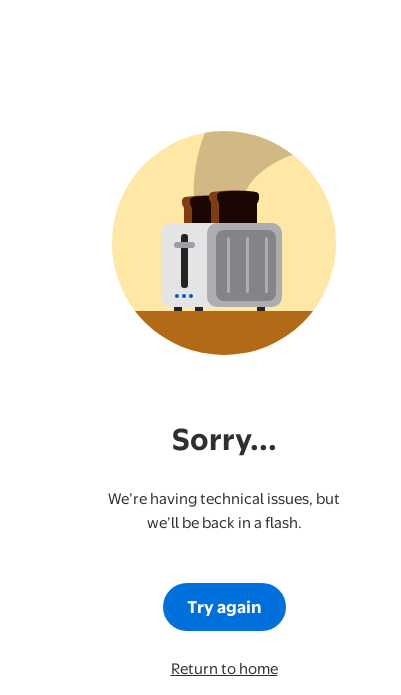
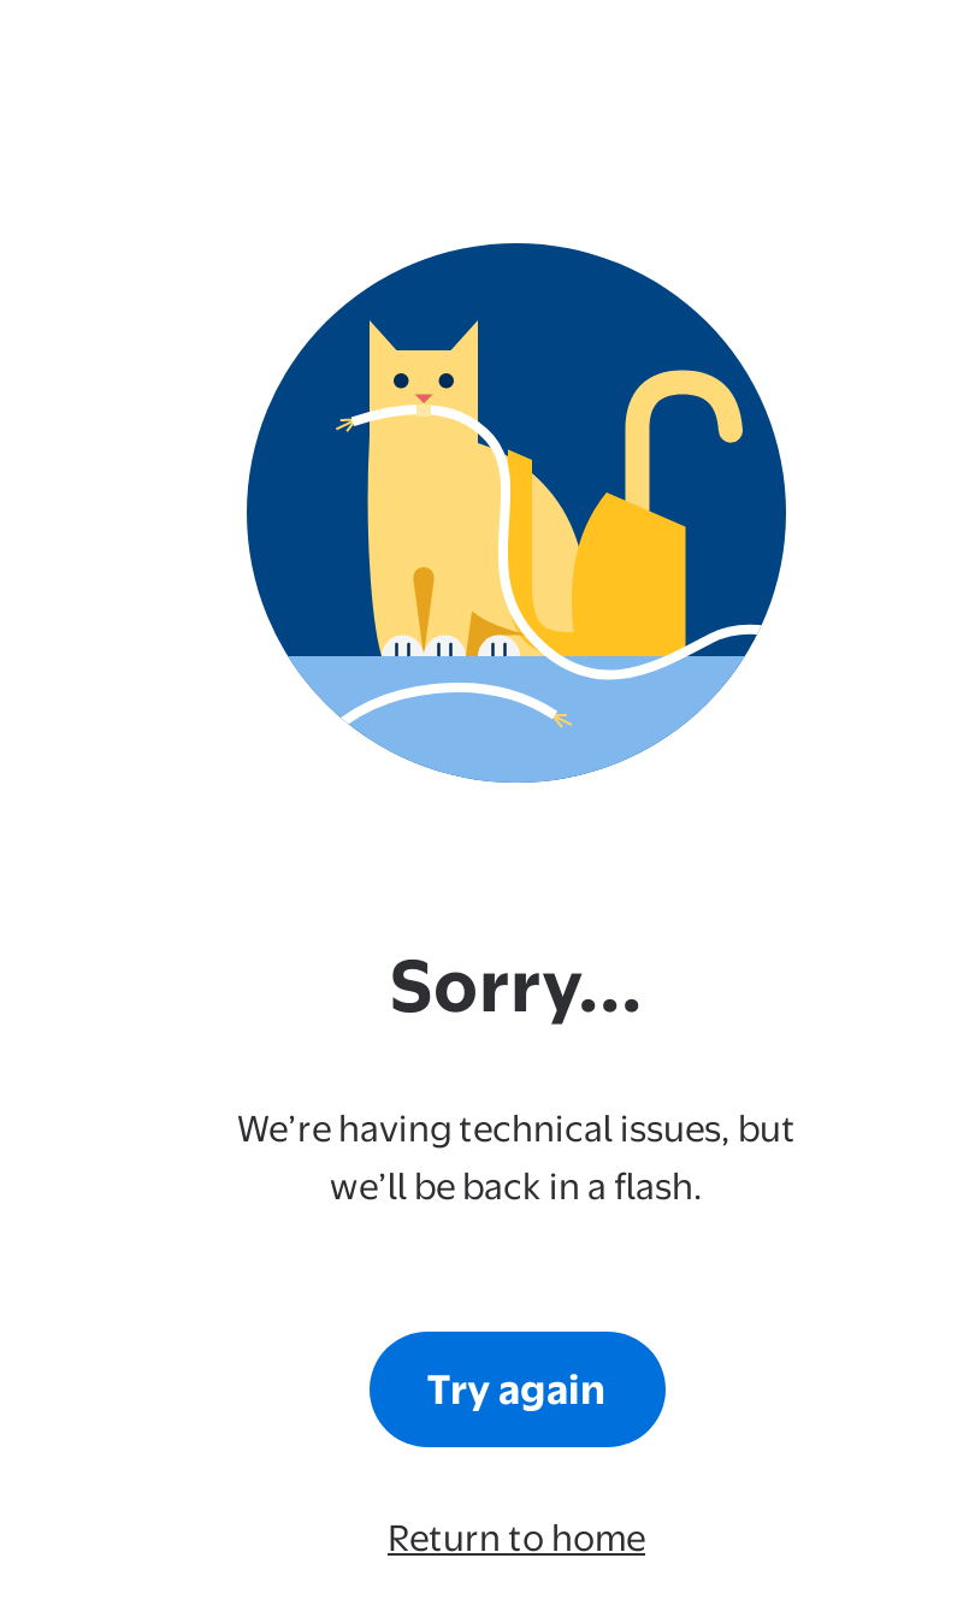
- [image]
+ [image]
